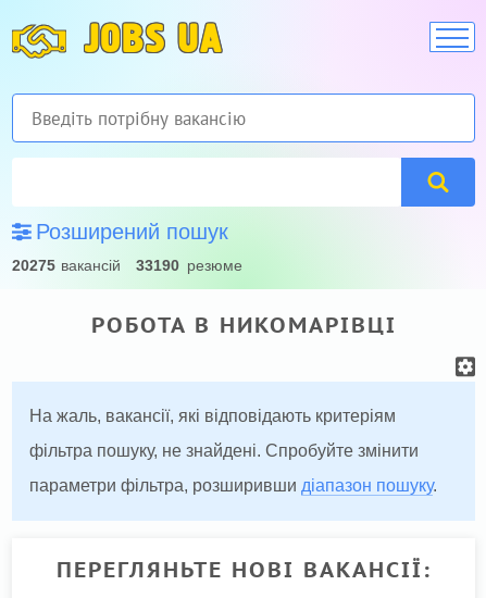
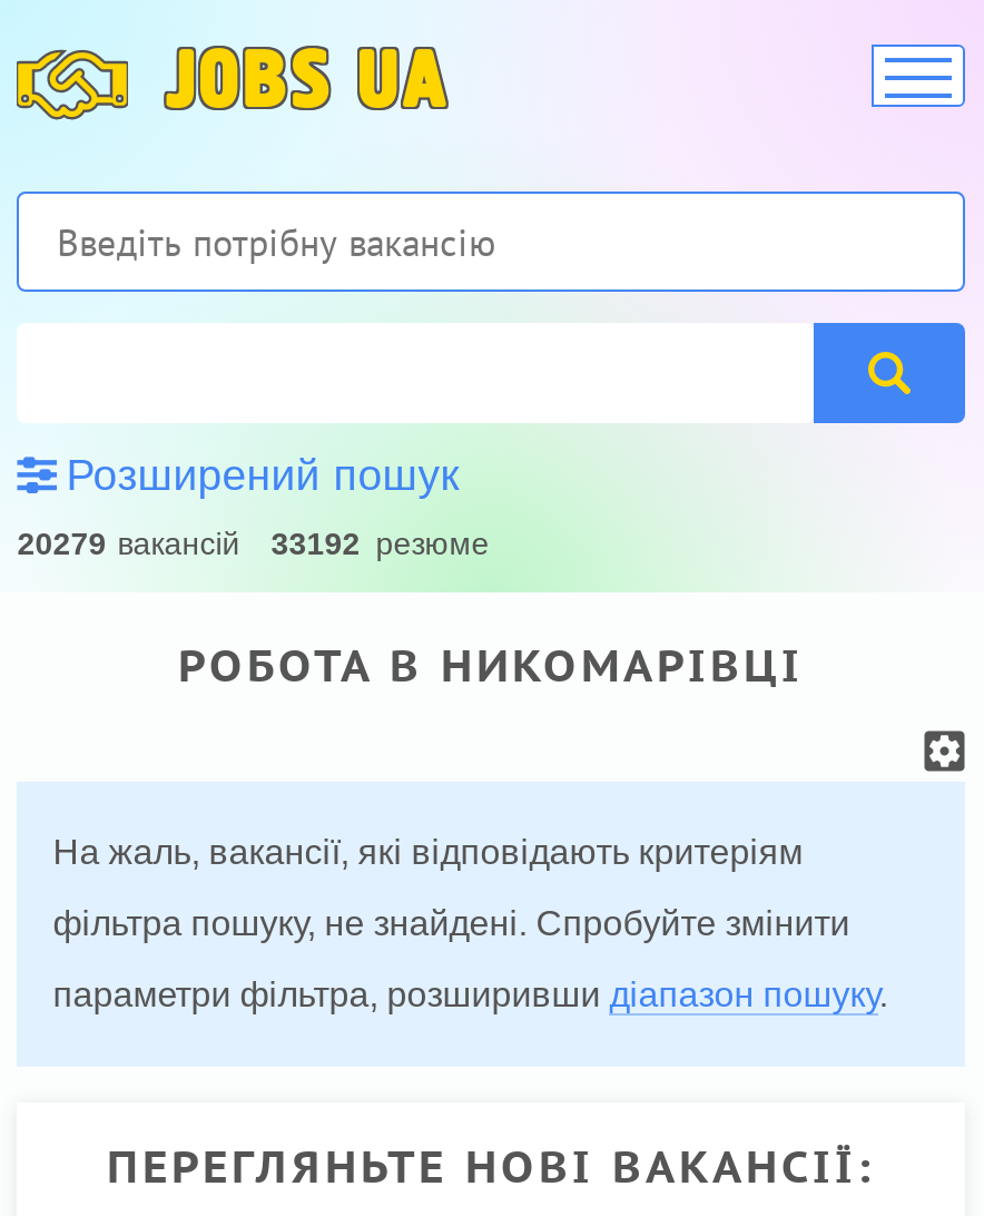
- 20275 вакансій
+ 20279 вакансій

- 33190 резюме
+ 33192 резюме
